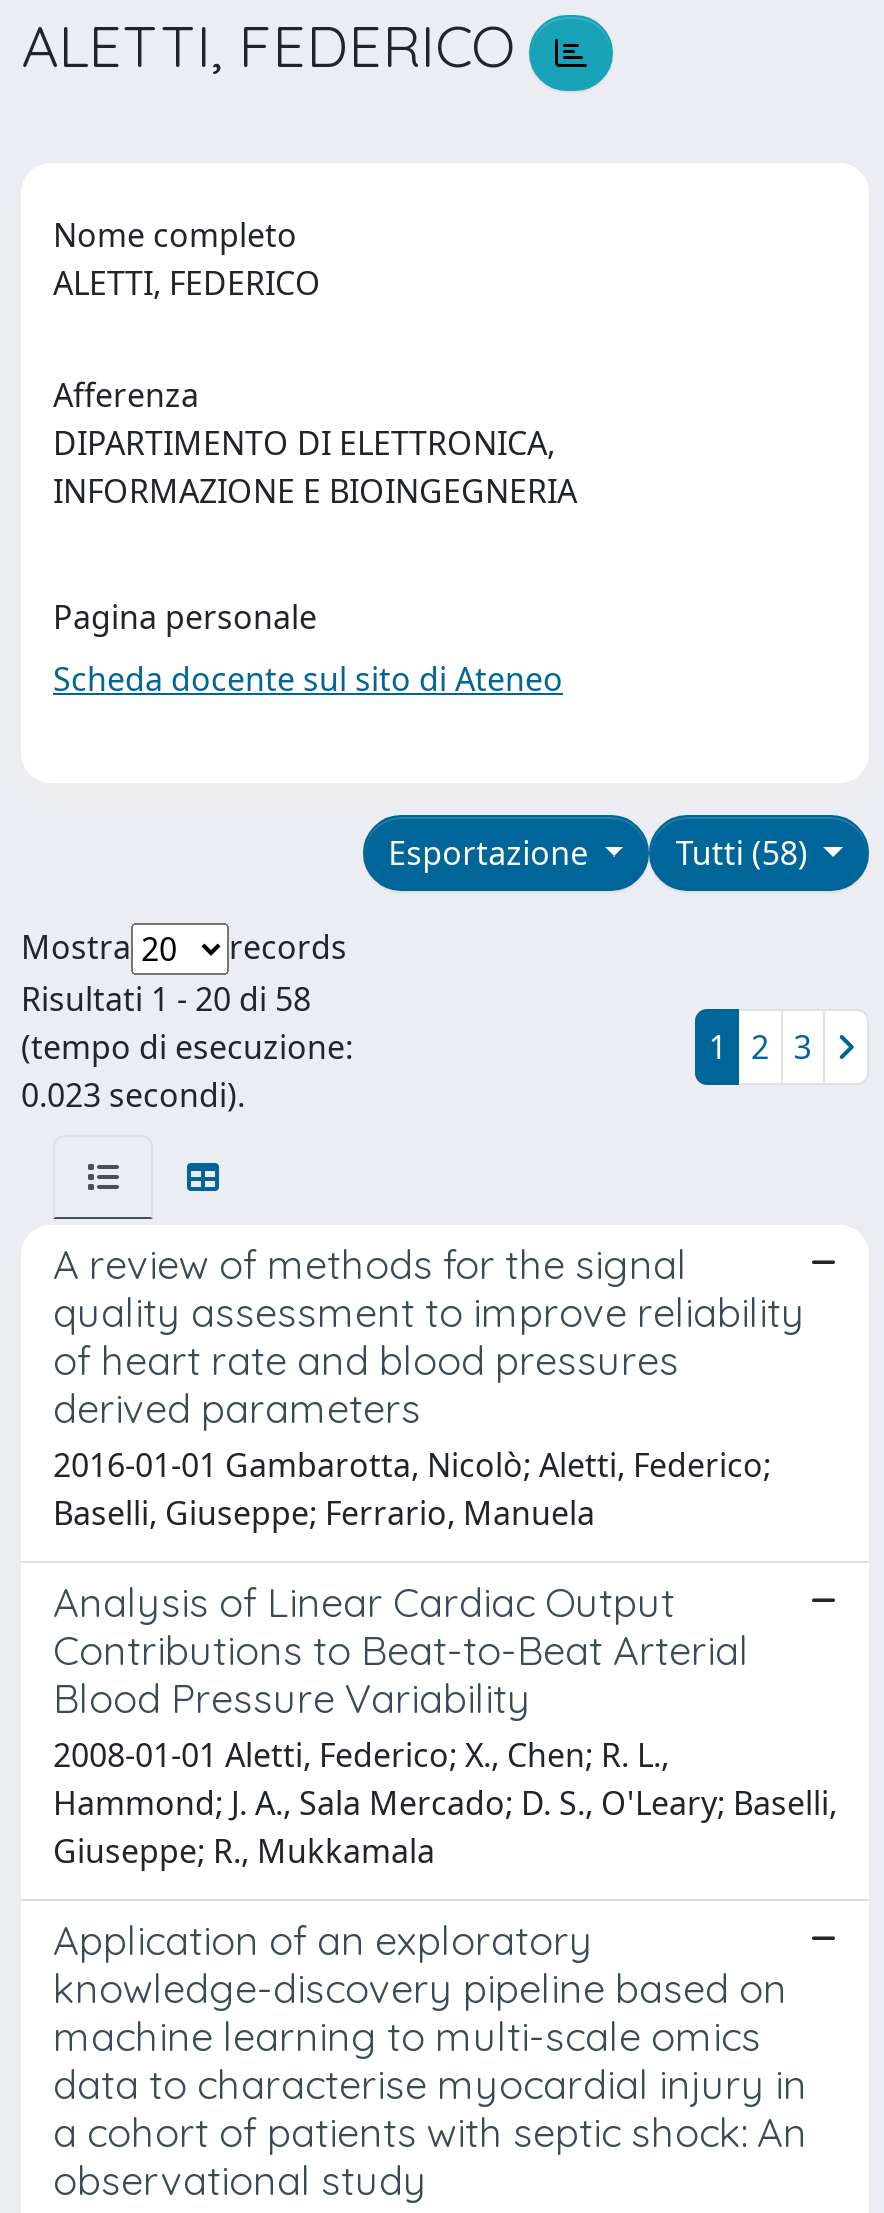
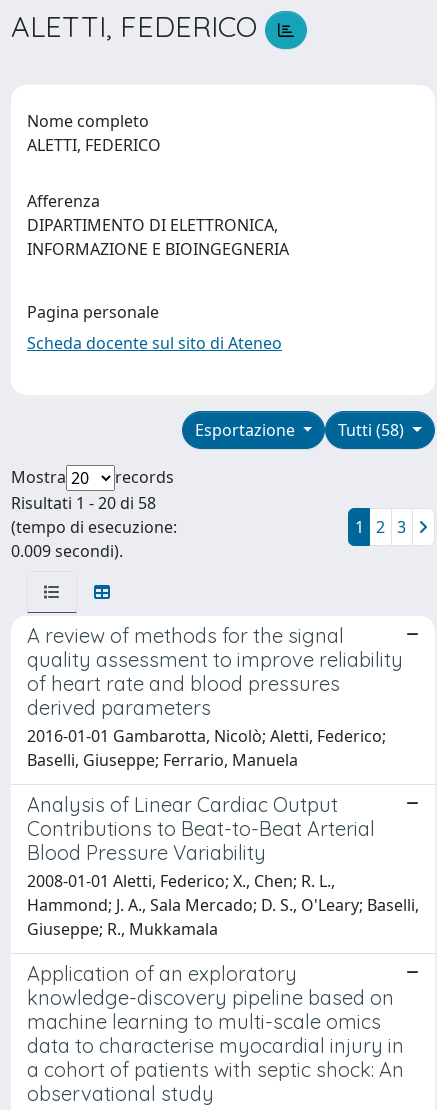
- 0.023 secondi).
+ 0.009 secondi).
